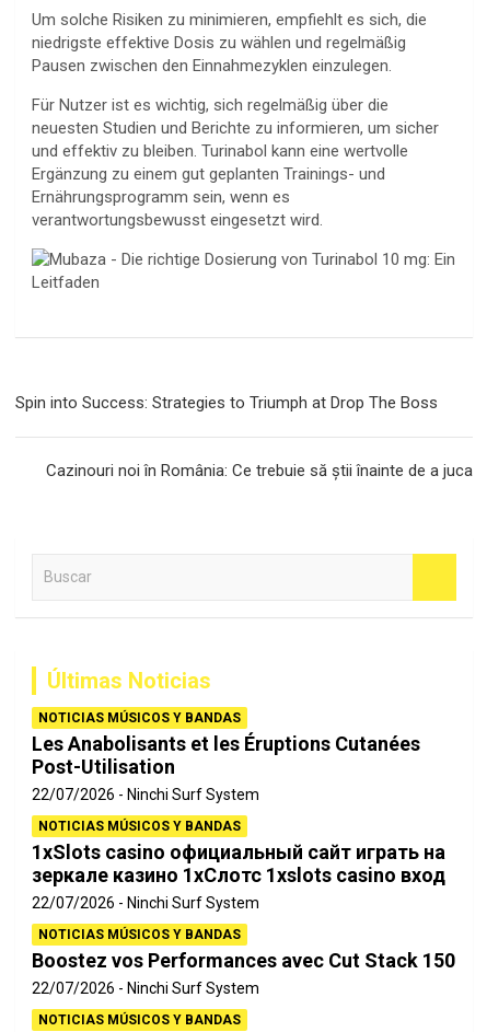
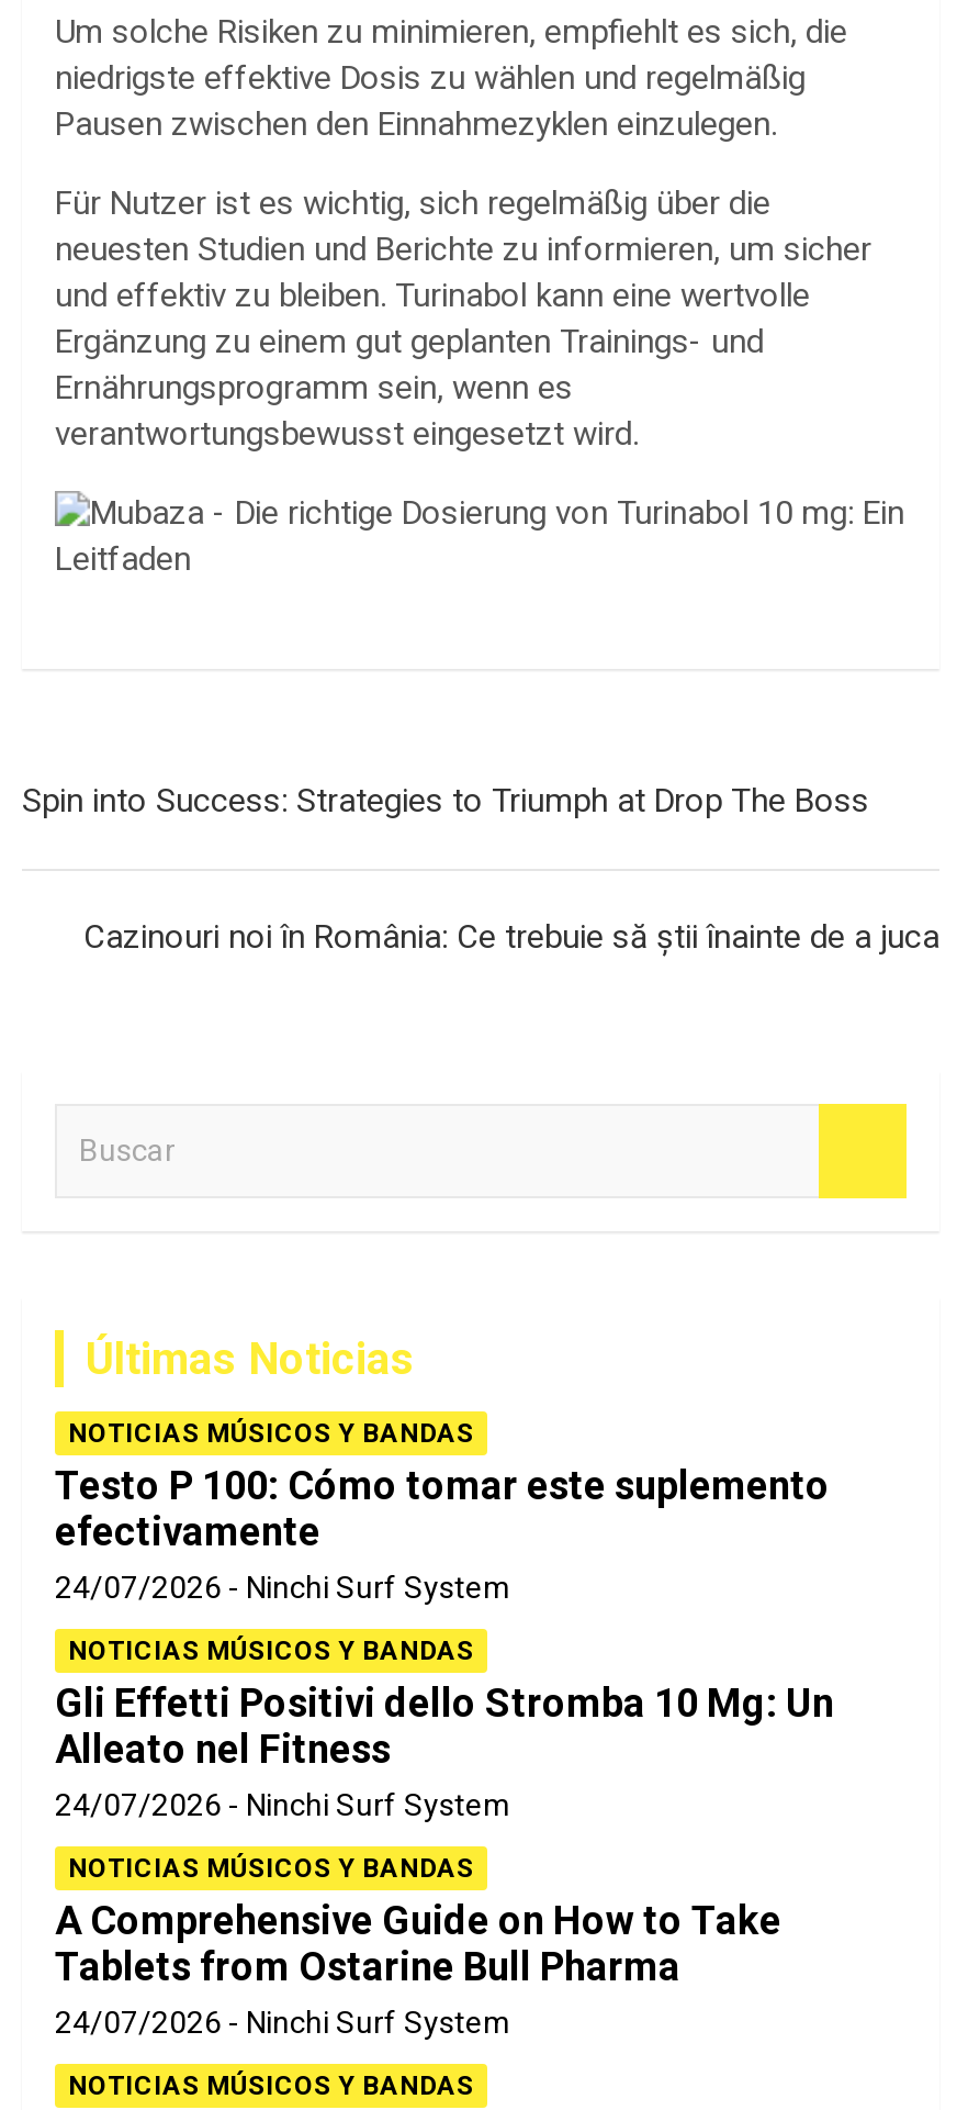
- Les Anabolisants et les Éruptions Cutanées
- Post-Utilisation
- 22/07/2026
+ Testo P 100: Cómo tomar este suplemento
+ efectivamente
+ 24/07/2026

- 1xSlots casino официальный сайт играть на
- зеркале казино 1хСлотс 1xslots casino вход
- 22/07/2026
+ Gli Effetti Positivi dello Stromba 10 Mg: Un
+ Alleato nel Fitness
+ 24/07/2026

- Boostez vos Performances avec Cut Stack 150
- 22/07/2026
+ A Comprehensive Guide on How to Take
+ Tablets from Ostarine Bull Pharma
+ 24/07/2026
